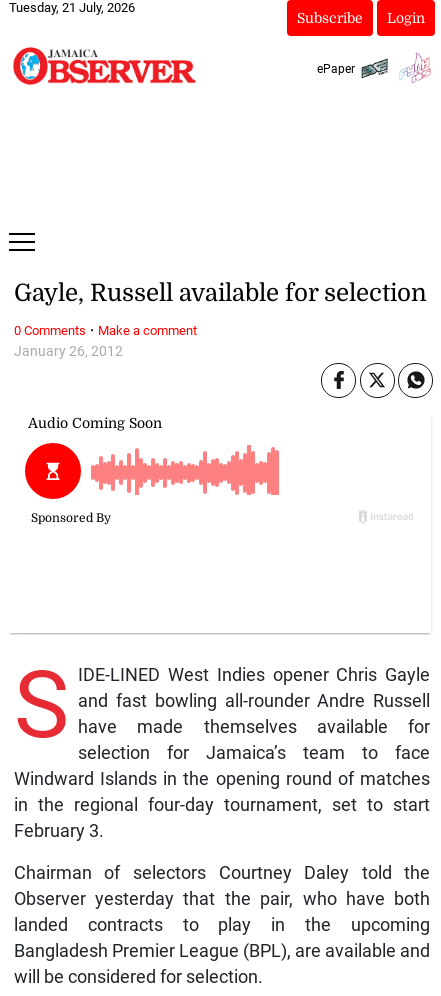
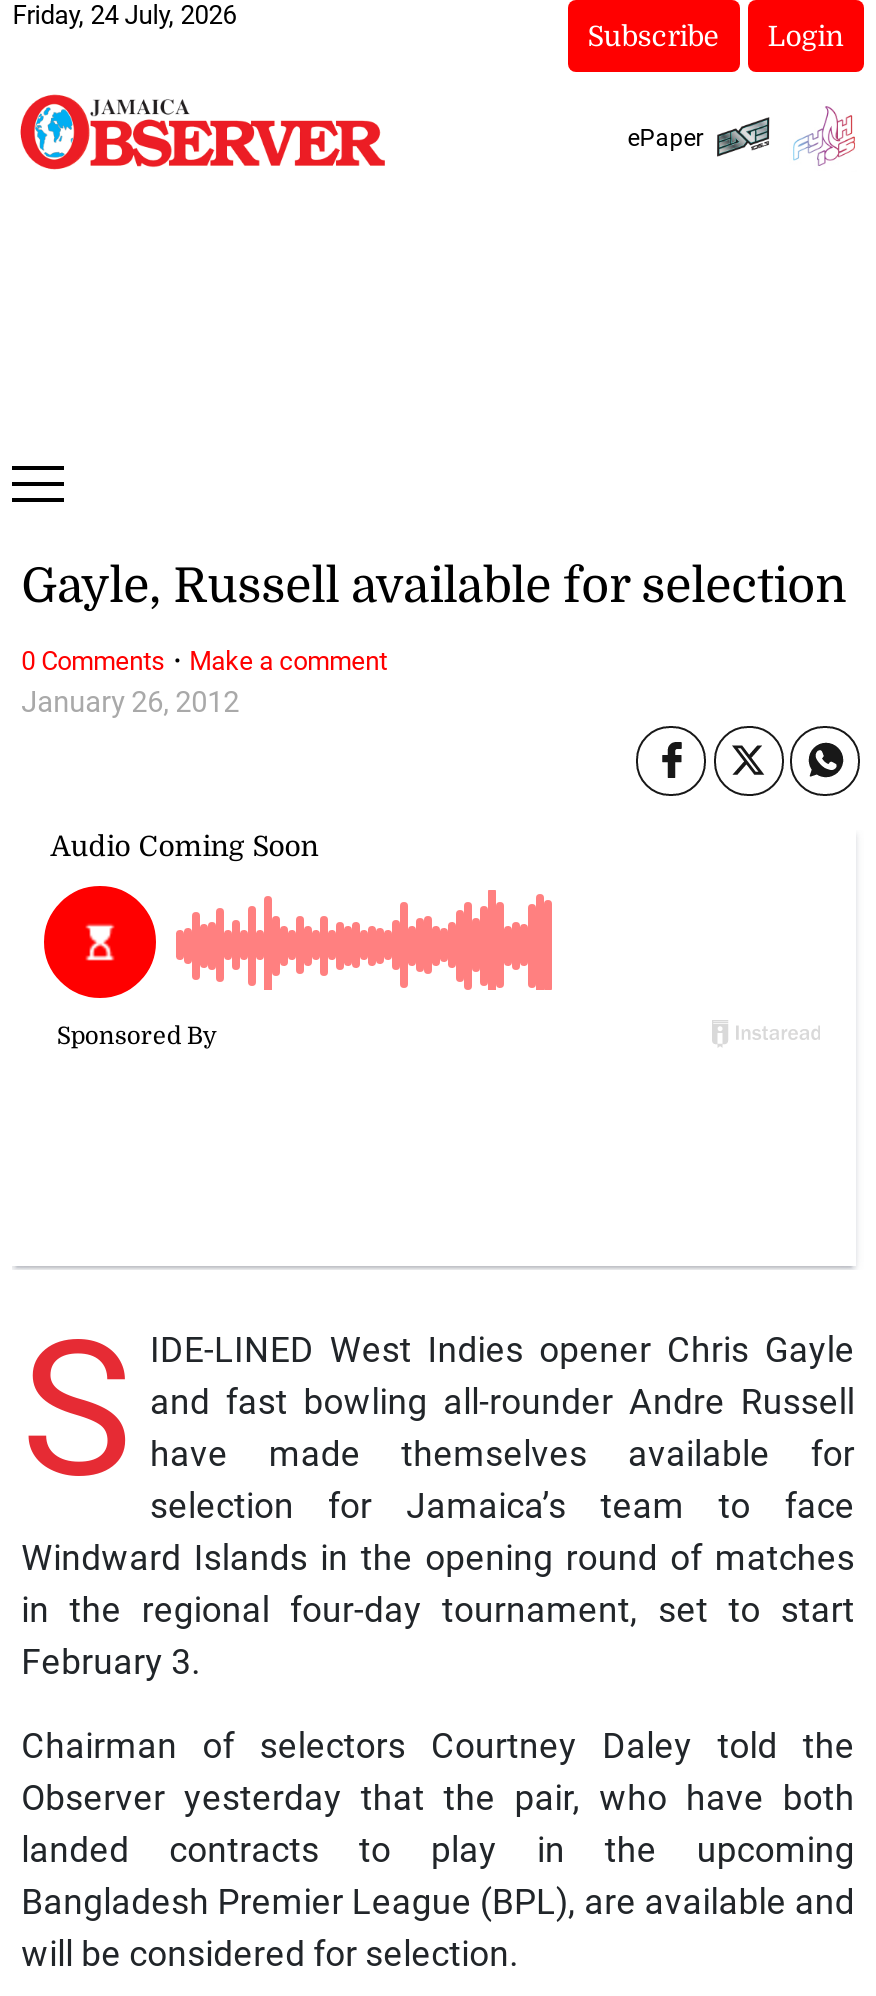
- Tuesday, 21 July, 2026
+ Friday, 24 July, 2026
